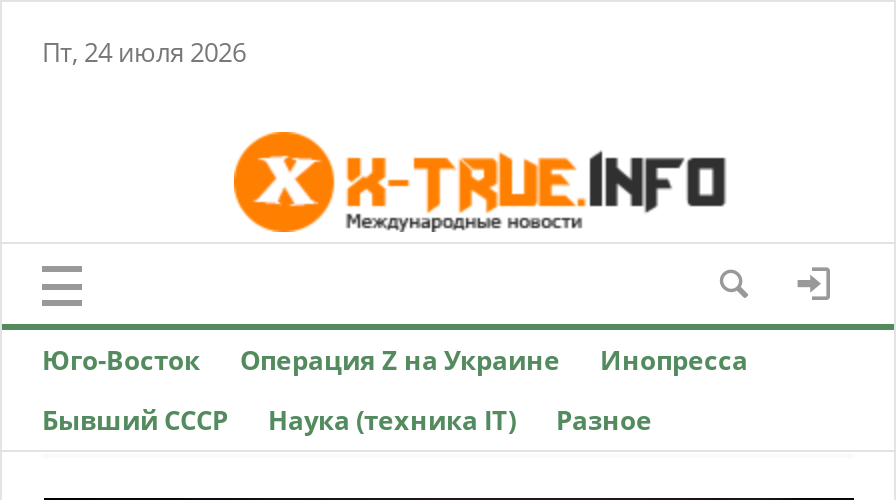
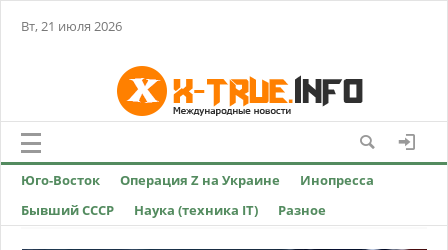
- Пт, 24 июля 2026
+ Вт, 21 июля 2026
